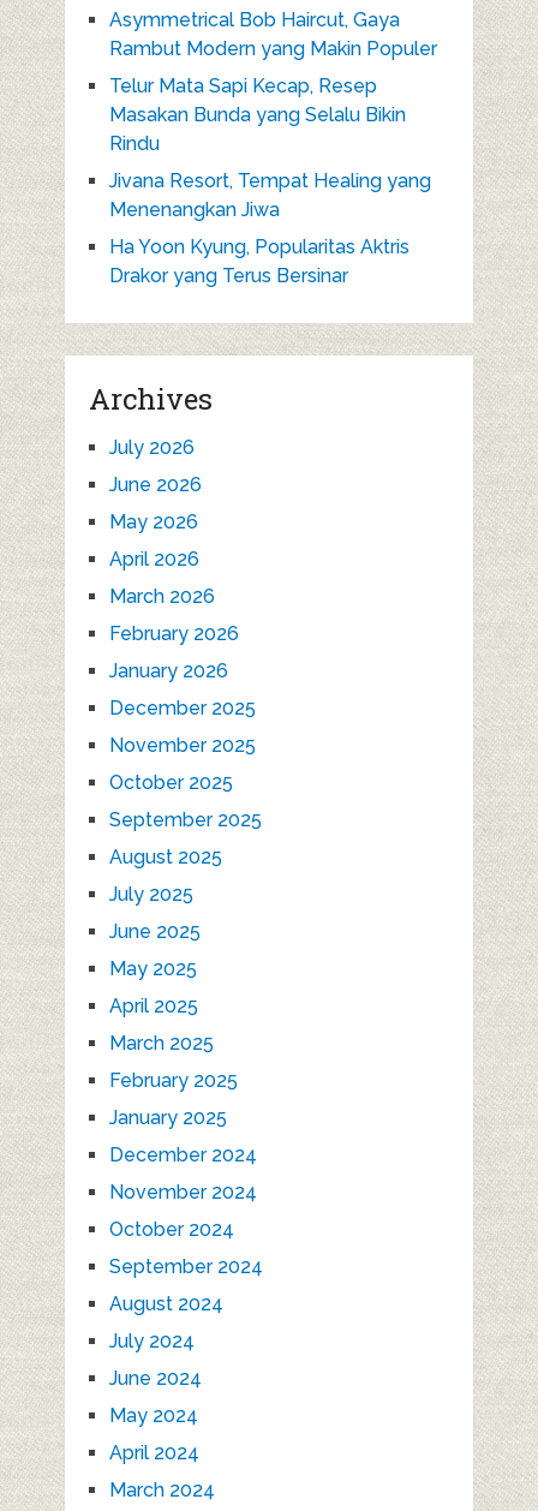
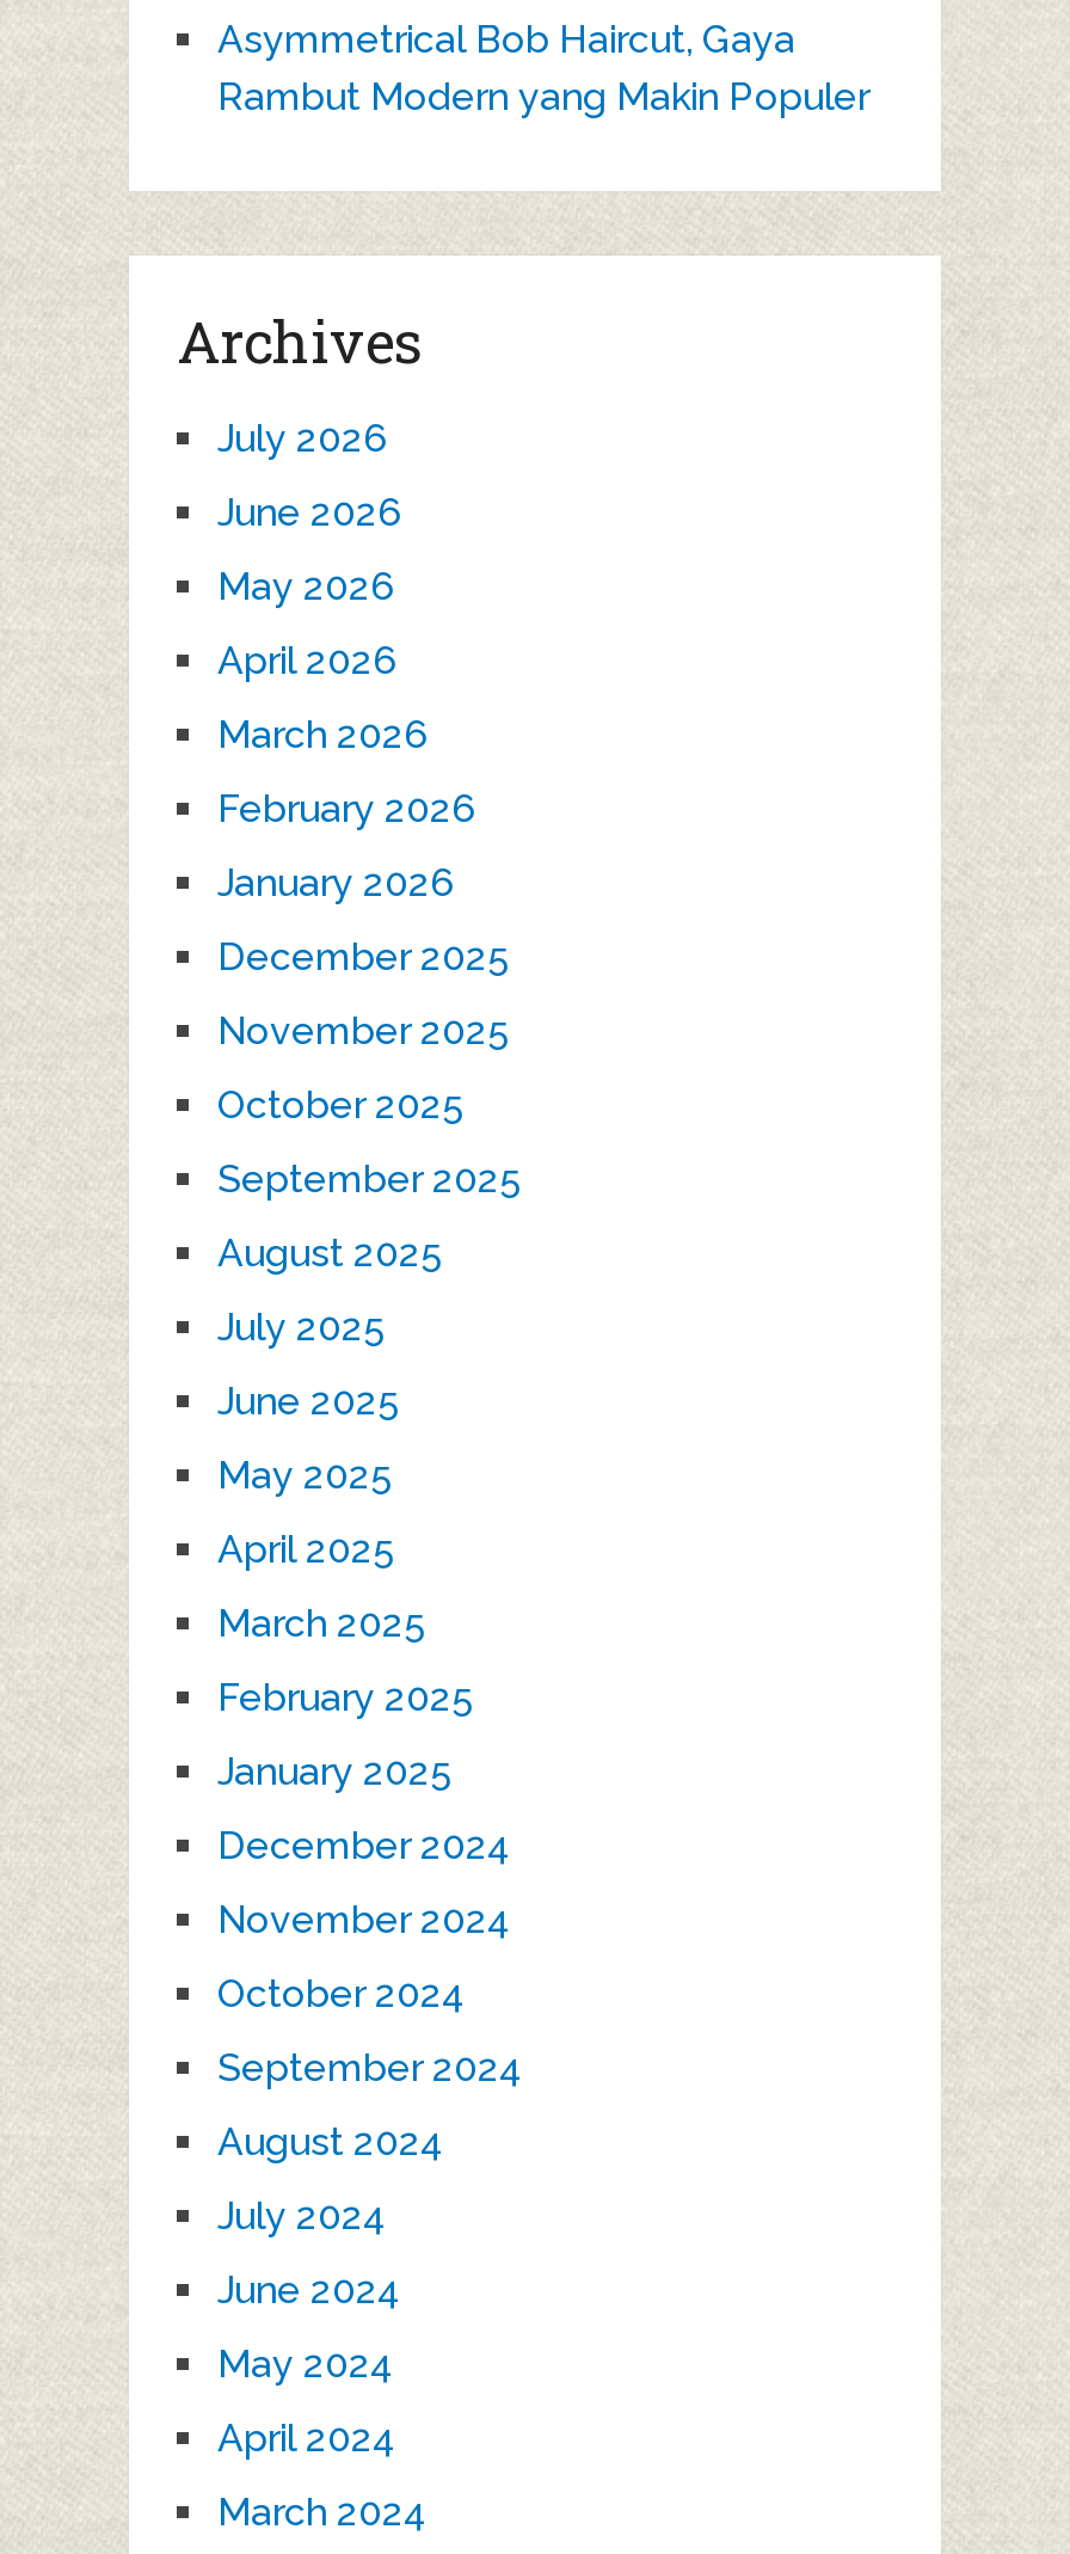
- Telur Mata Sapi Kecap, Resep
- Masakan Bunda yang Selalu Bikin
- Rindu
- Jivana Resort, Tempat Healing yang
- Menenangkan Jiwa
- Ha Yoon Kyung, Popularitas Aktris
- Drakor yang Terus Bersinar
